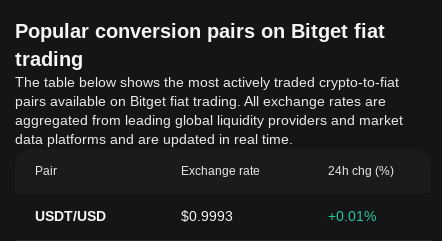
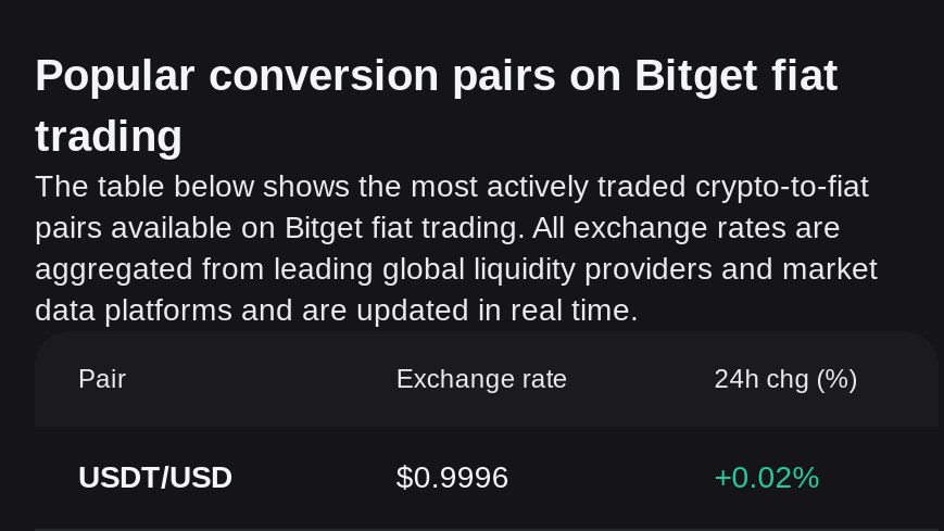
- $0.9993
+ $0.9996

- +0.01%
+ +0.02%
